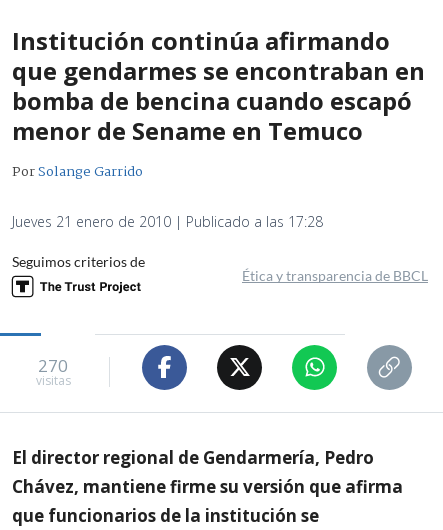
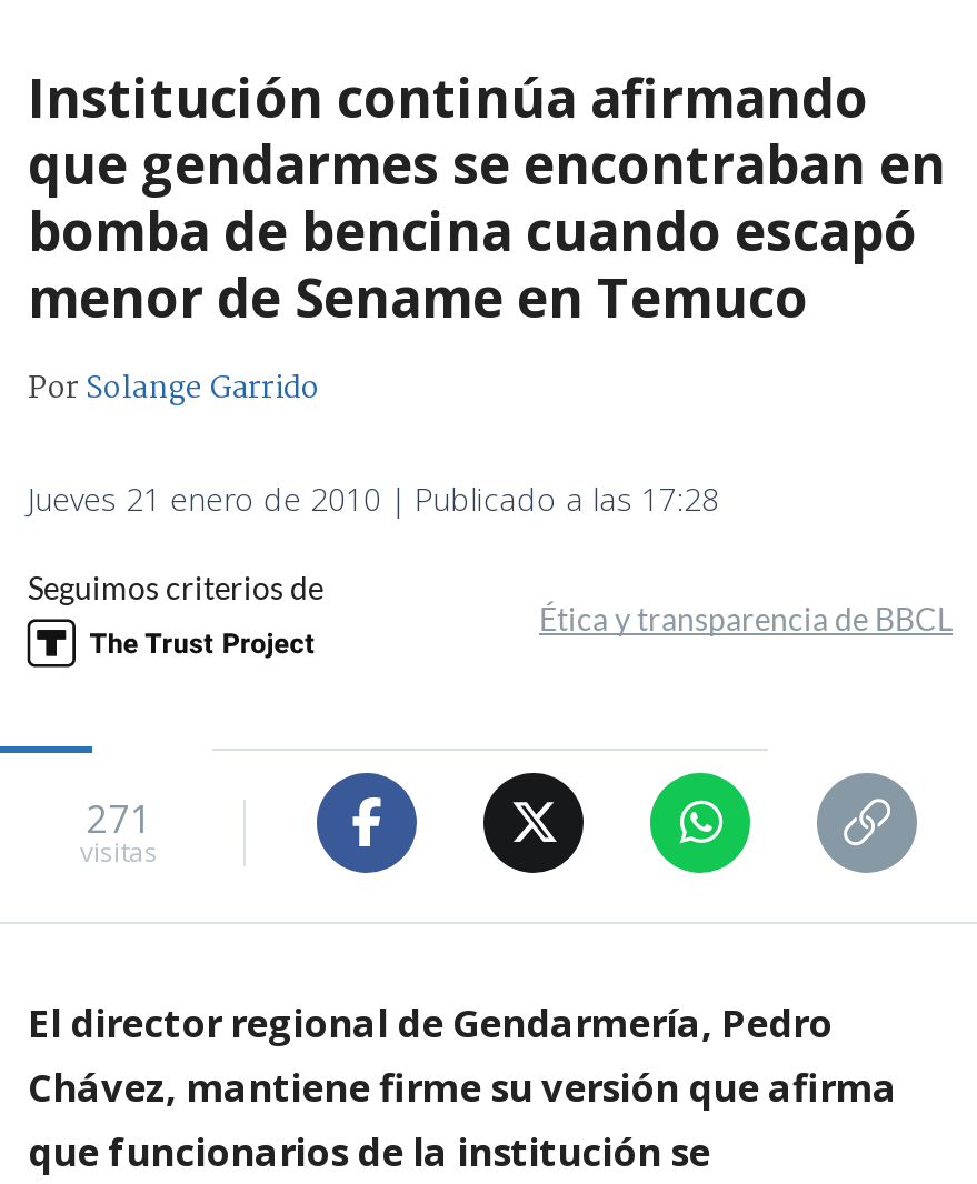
- 270
+ 271
